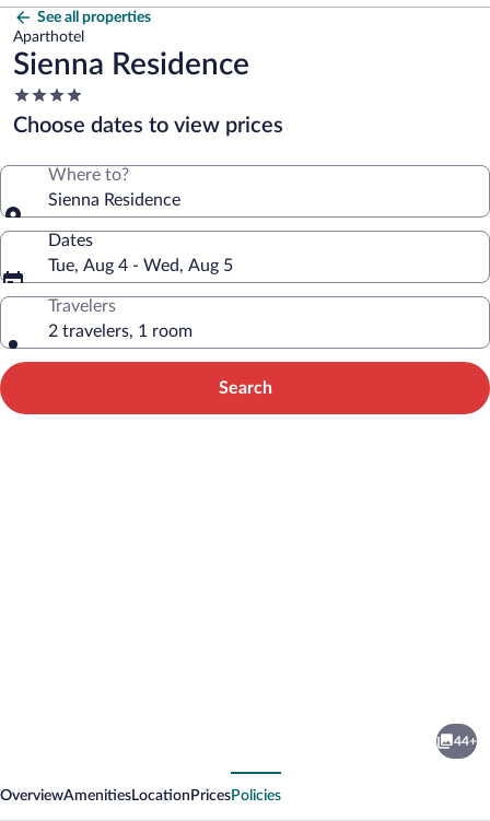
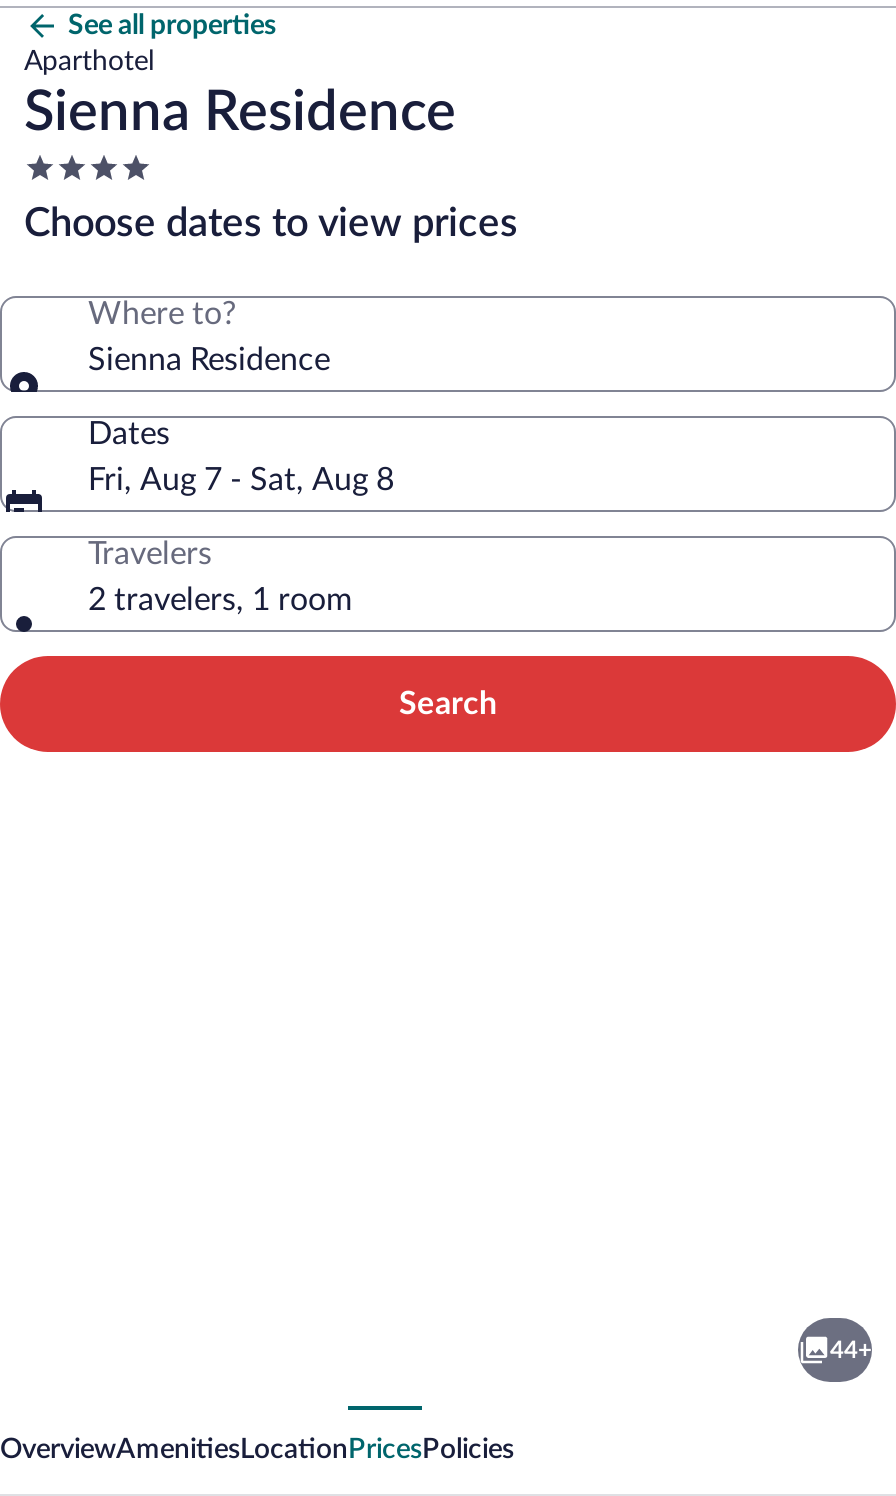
- Tue, Aug 4 - Wed, Aug 5
+ Fri, Aug 7 - Sat, Aug 8
